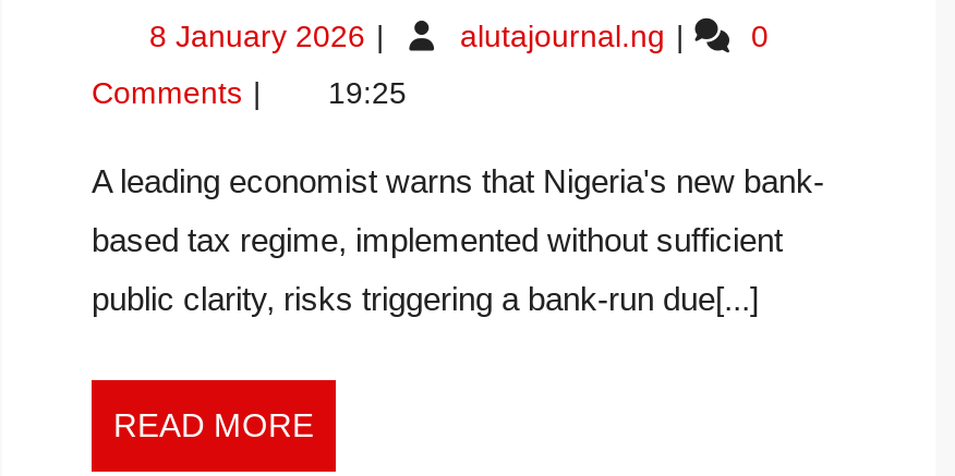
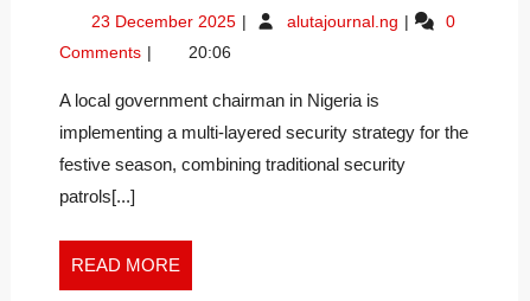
- 8 January 2026
+ 23 December 2025

- 19:25
- A leading economist warns that Nigeria's new bank-
- based tax regime, implemented without sufficient
- public clarity, risks triggering a bank-run due[...]
+ 20:06
+ A local government chairman in Nigeria is
+ implementing a multi-layered security strategy for the
+ festive season, combining traditional security
+ patrols[...]
